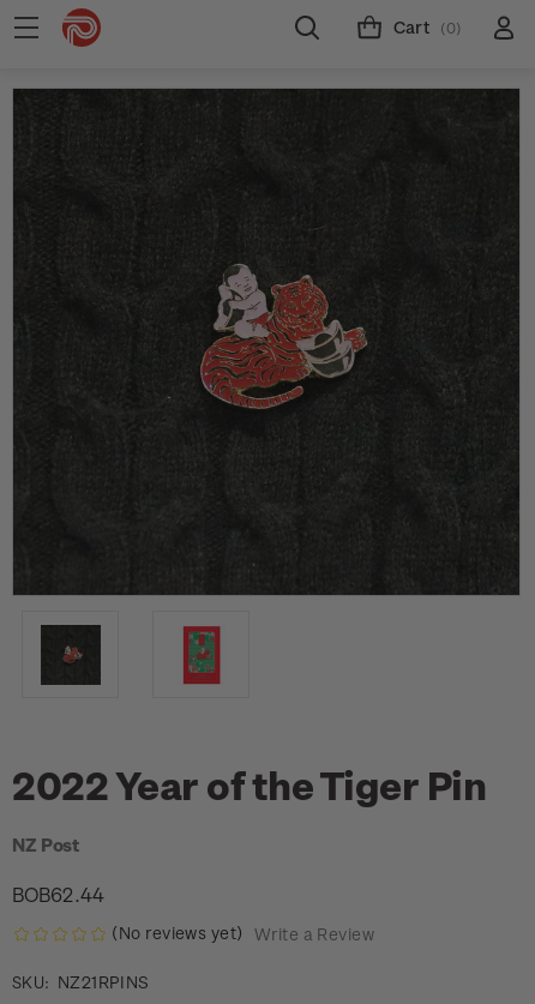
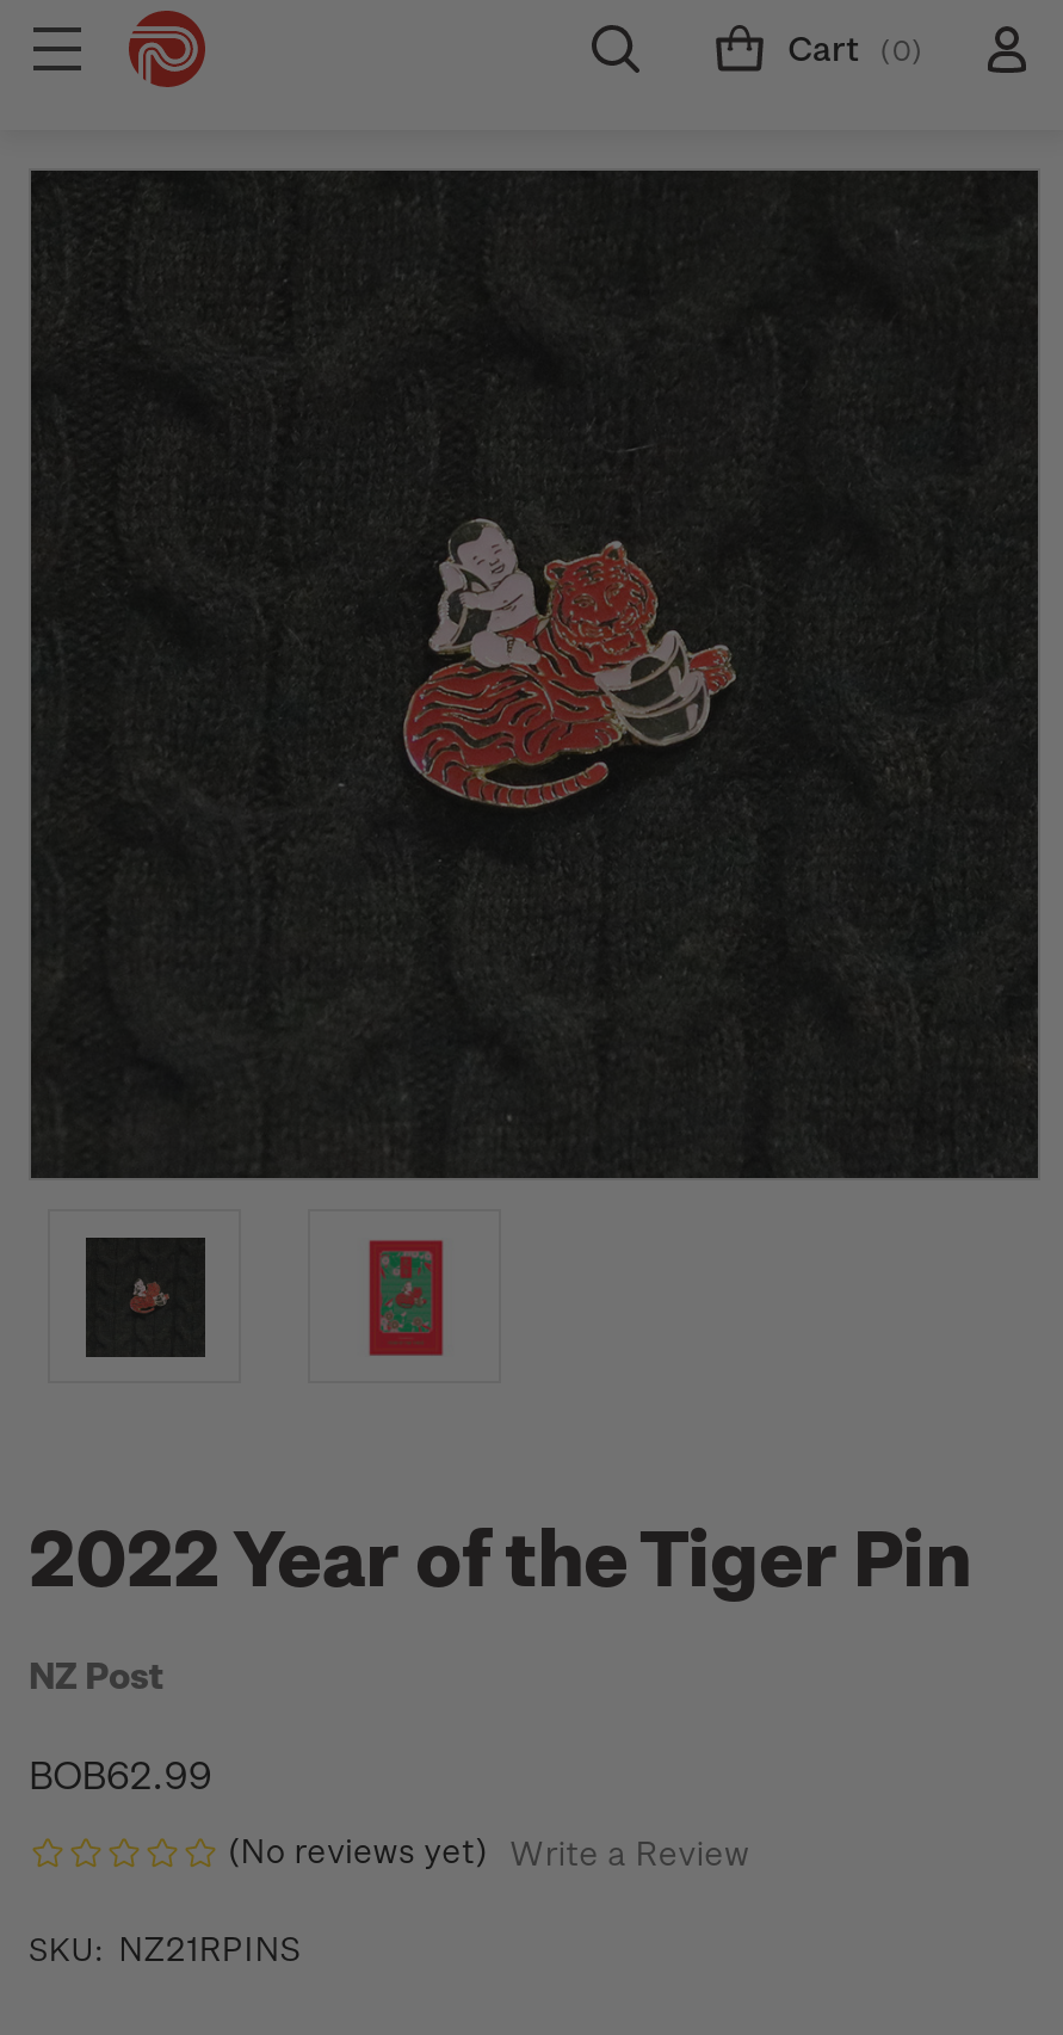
- BOB62.44
+ BOB62.99
